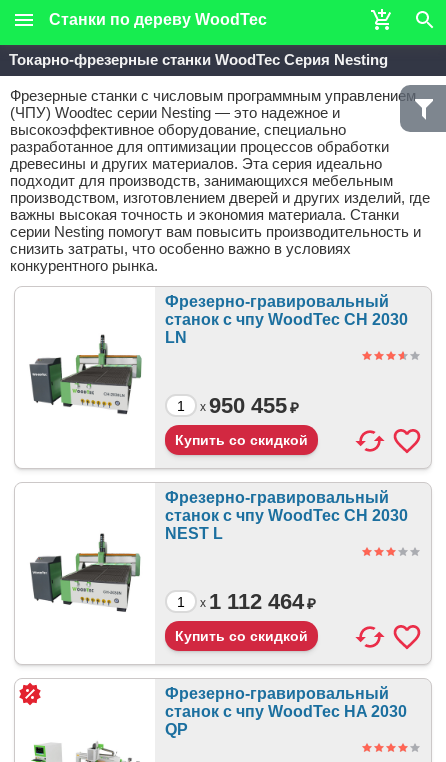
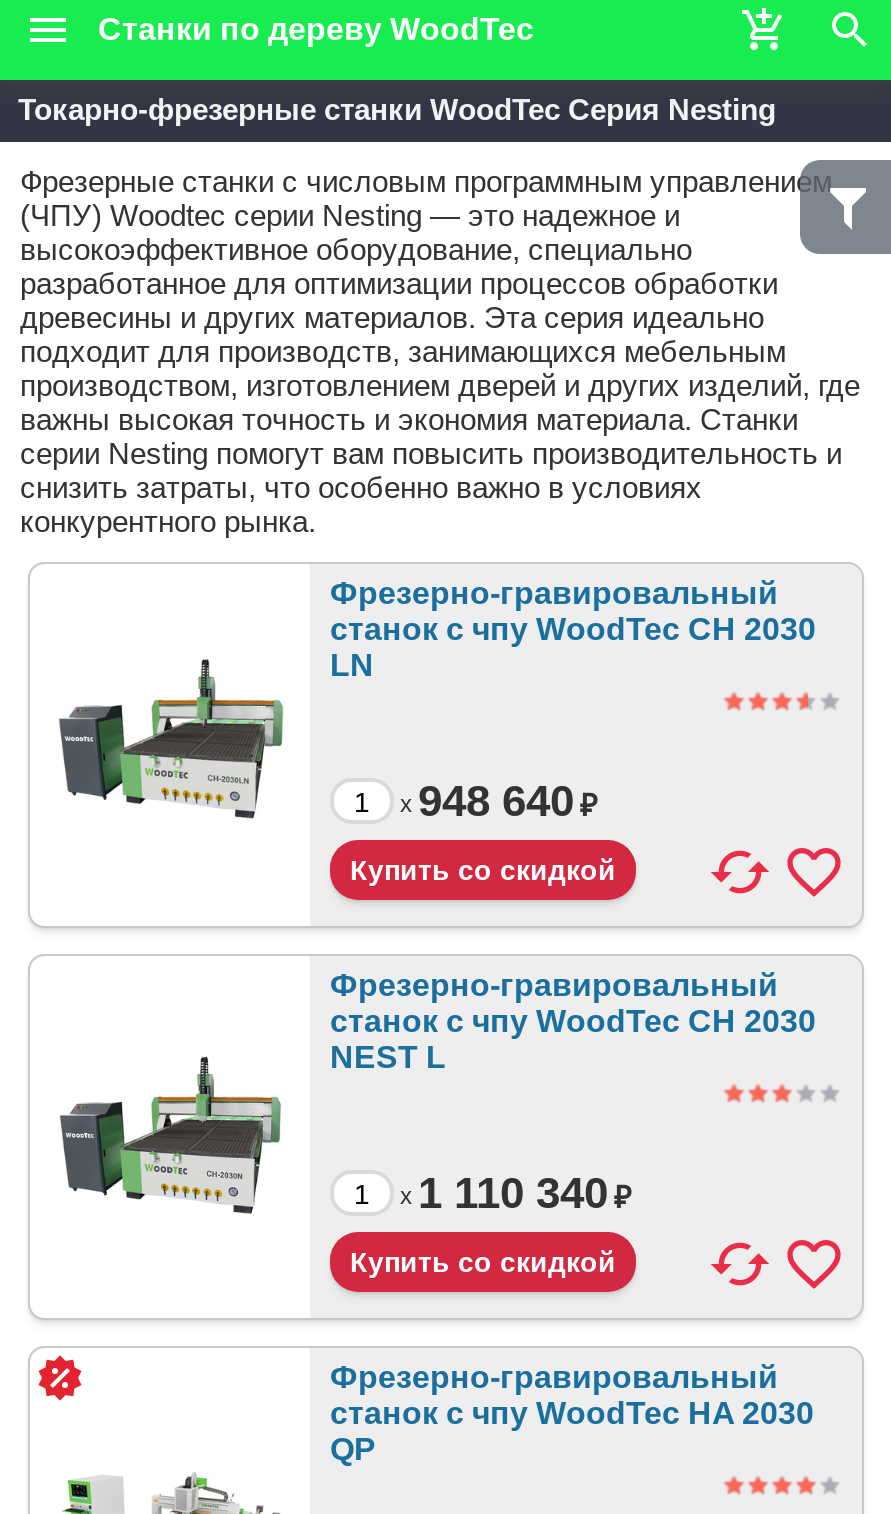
- x950 455 ₽
+ x948 640 ₽

- x 1 112 464 ₽
+ x 1 110 340 ₽
